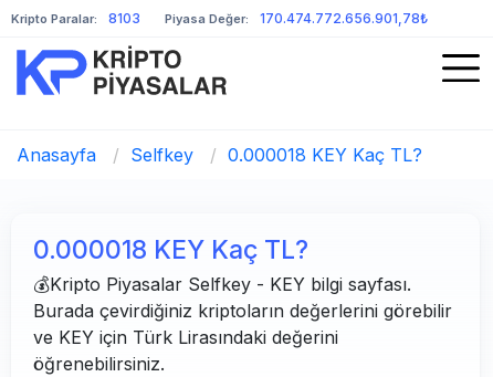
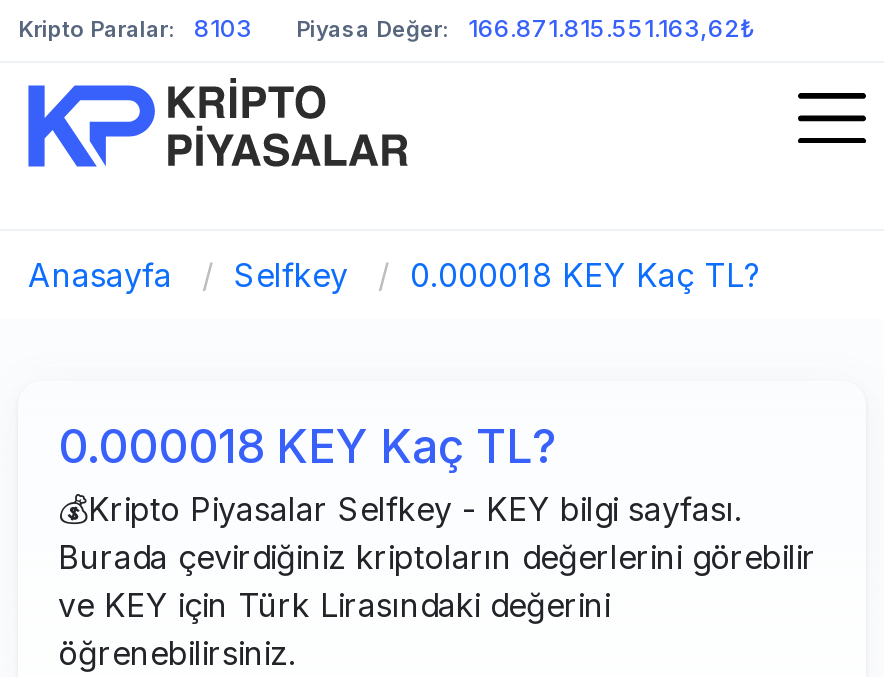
- Kripto Paralar: 8103 Piyasa Değer: 170.474.772.656.901,78₺
+ Kripto Paralar: 8103 Piyasa Değer: 166.871.815.551.163,62₺
